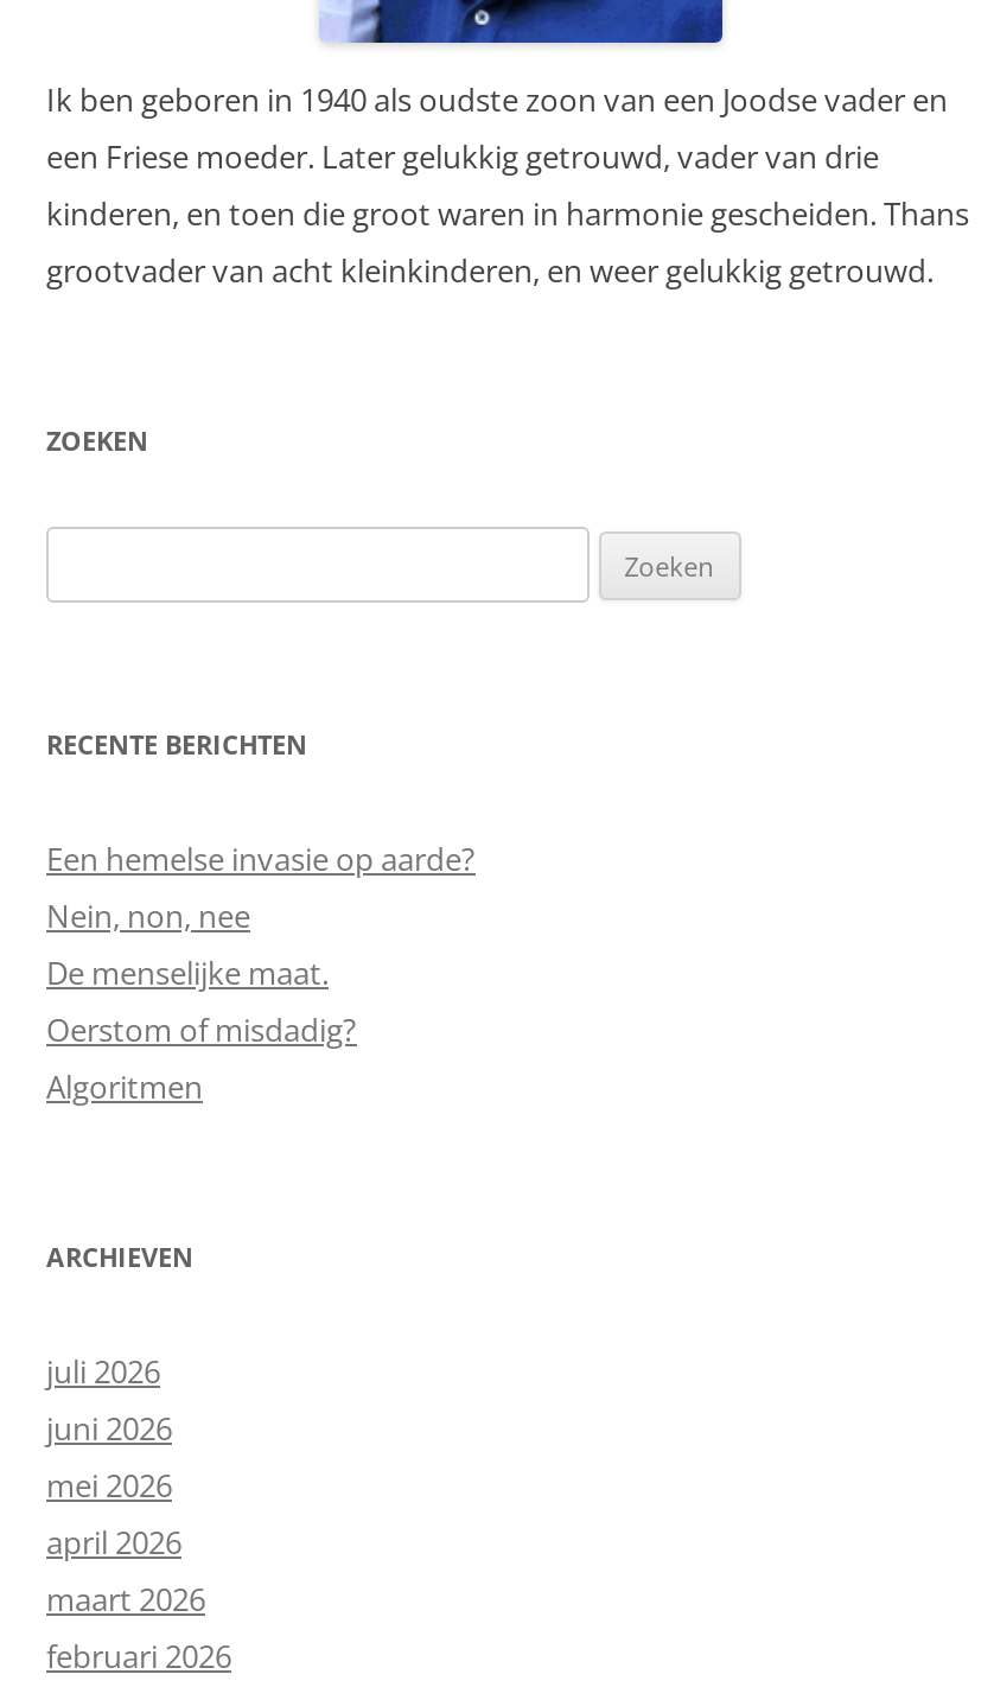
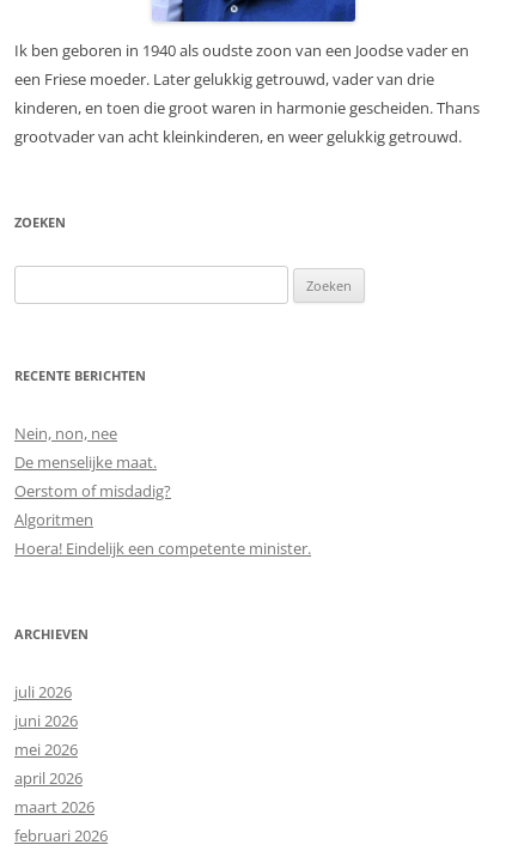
- Een hemelse invasie op aarde?

moved up: Nein, non, nee | De menselijke maat. | Oerstom of misdadig? | Algoritmen

+ Hoera! Eindelijk een competente minister.
